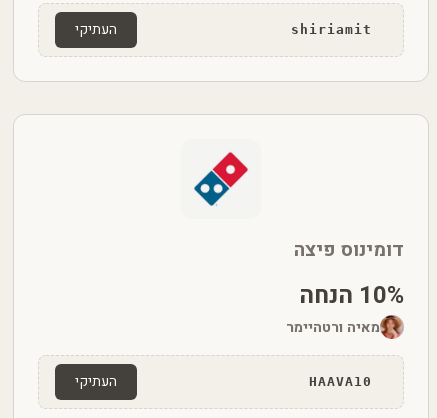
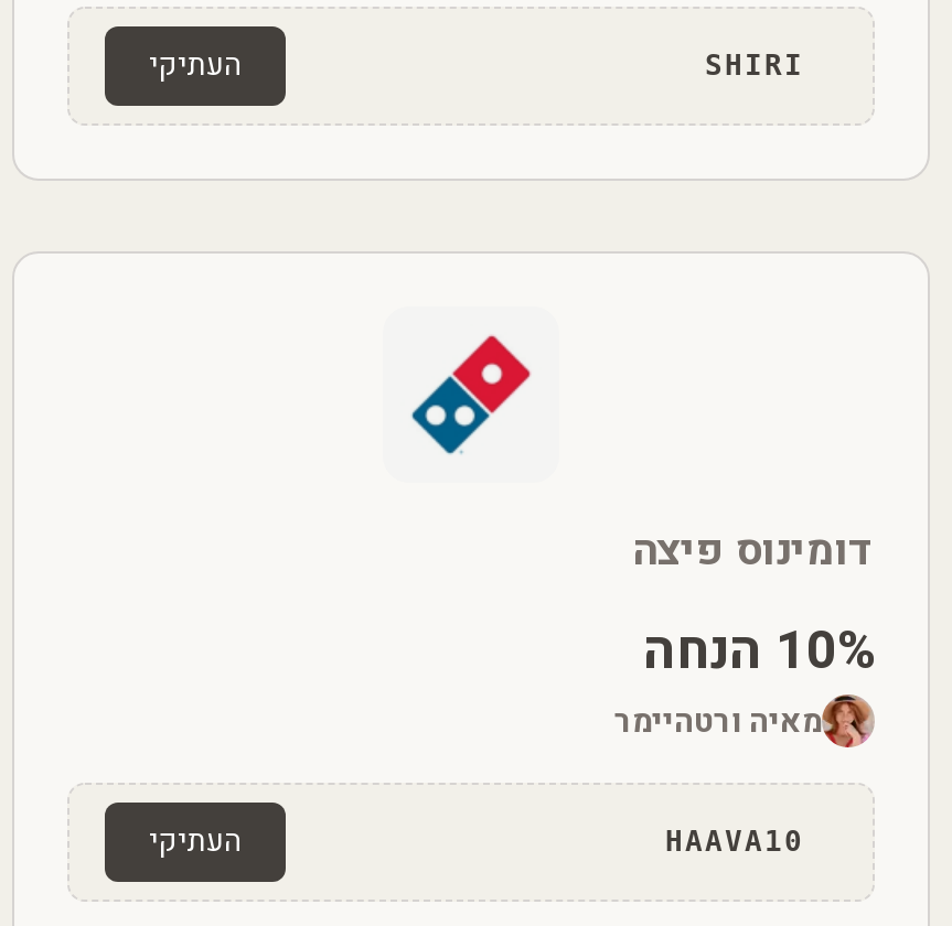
- shiriamit
+ SHIRI
